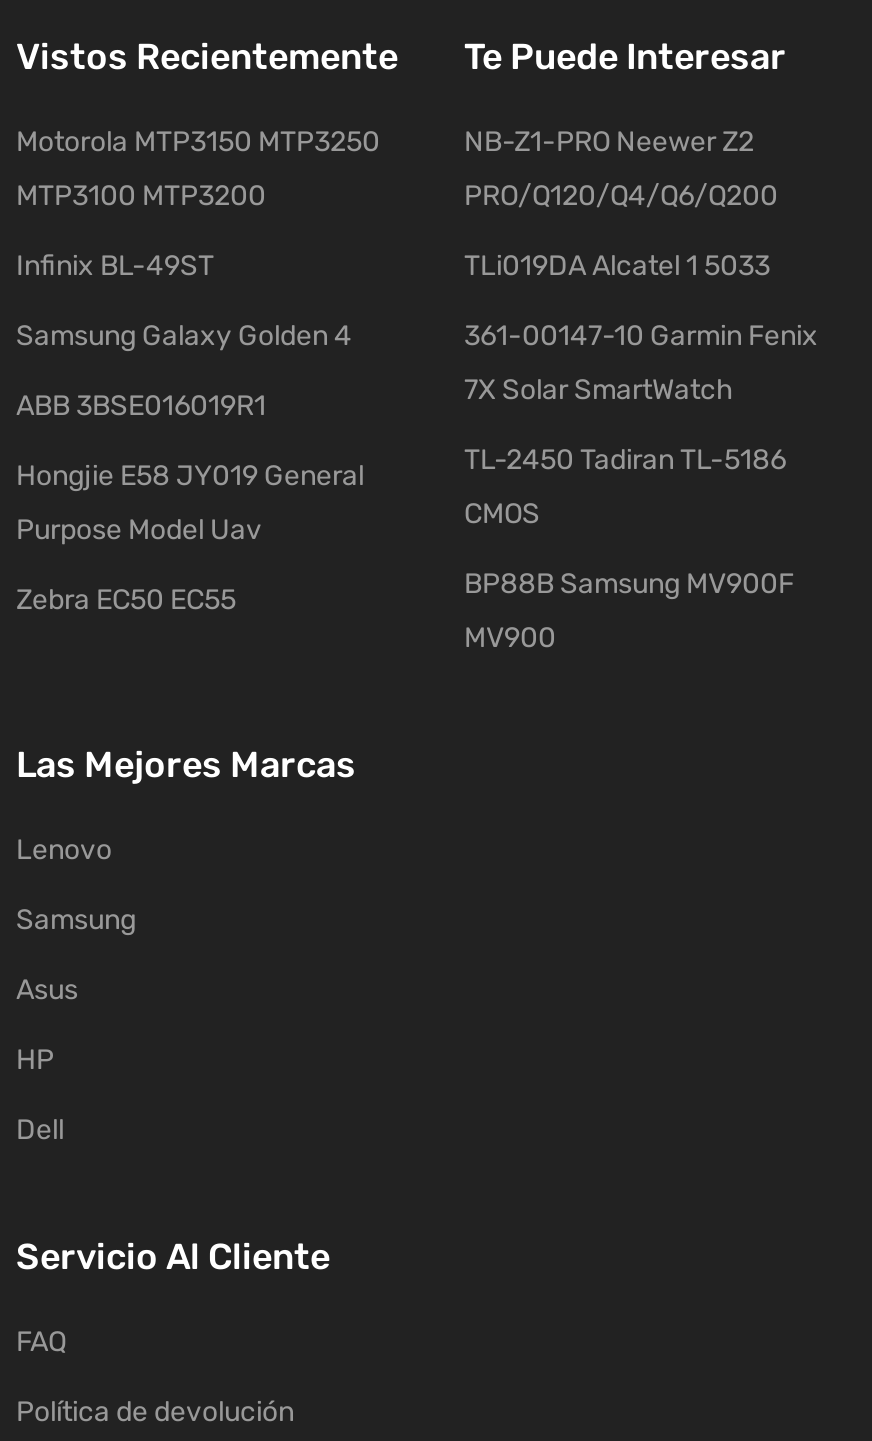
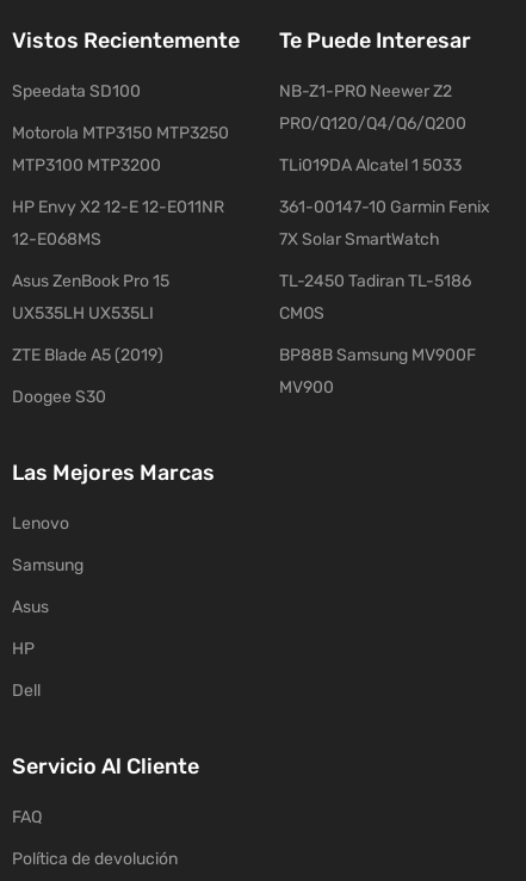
moved down: Motorola MTP3150 MTP3250 | MTP3100 MTP3200

+ Speedata SD100

- Infinix BL-49ST
+ HP Envy X2 12-E 12-E011NR

- Samsung Galaxy Golden 4
+ 12-E068MS

- ABB 3BSE016019R1
+ Asus ZenBook Pro 15

- Hongjie E58 JY019 General
+ UX535LH UX535LI

- Purpose Model Uav
+ ZTE Blade A5 (2019)

- Zebra EC50 EC55
+ Doogee S30
